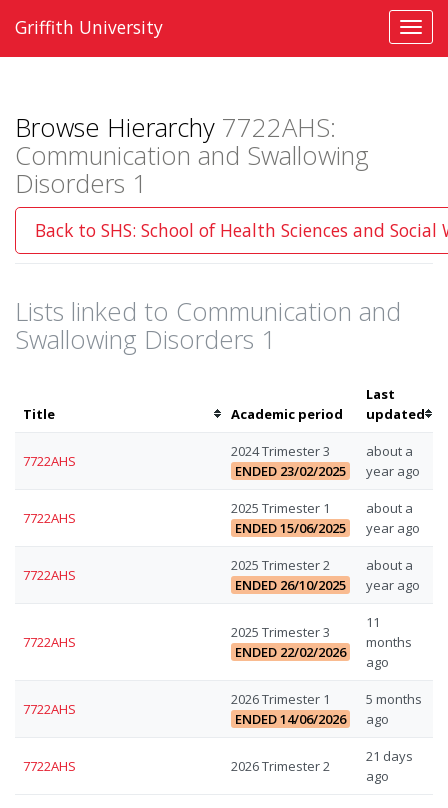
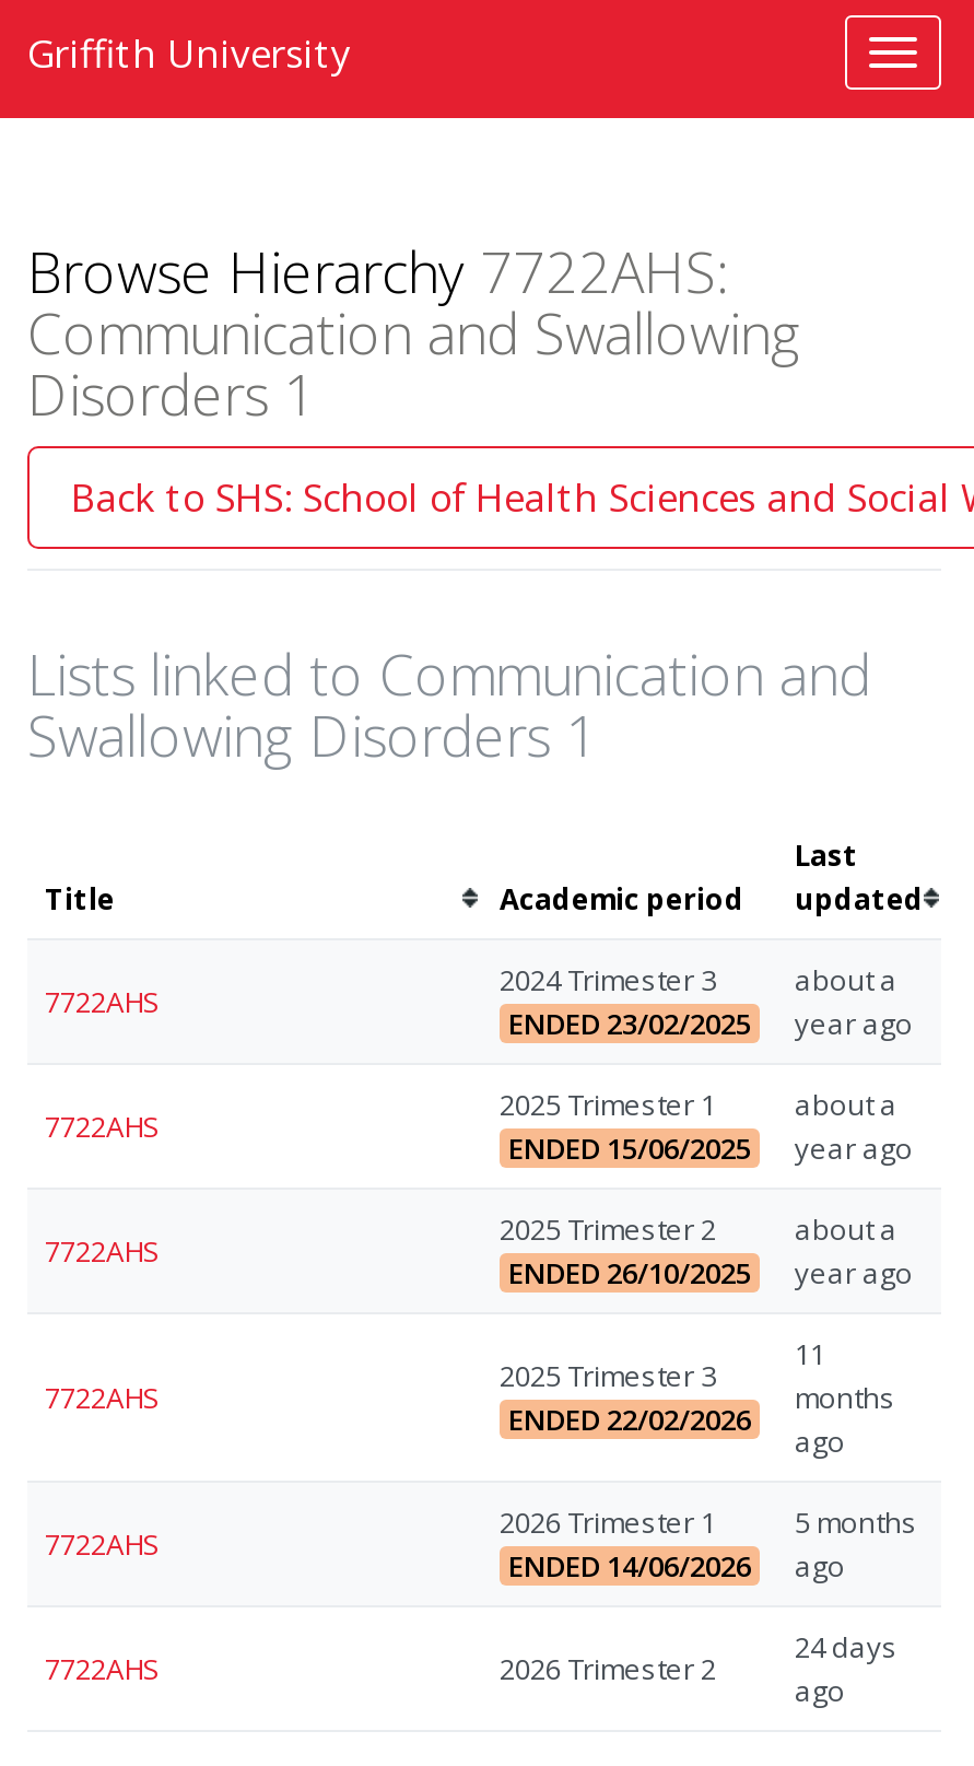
- 21 days
+ 24 days
